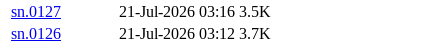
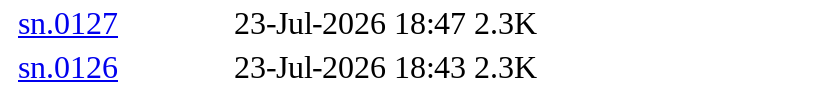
- 21-Jul-2026 03:16 3.5K
+ 23-Jul-2026 18:47 2.3K

- 21-Jul-2026 03:12 3.7K
+ 23-Jul-2026 18:43 2.3K
